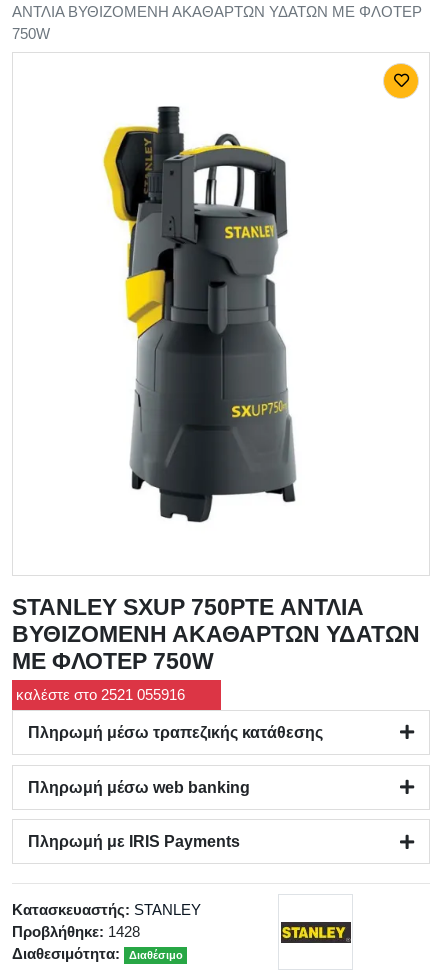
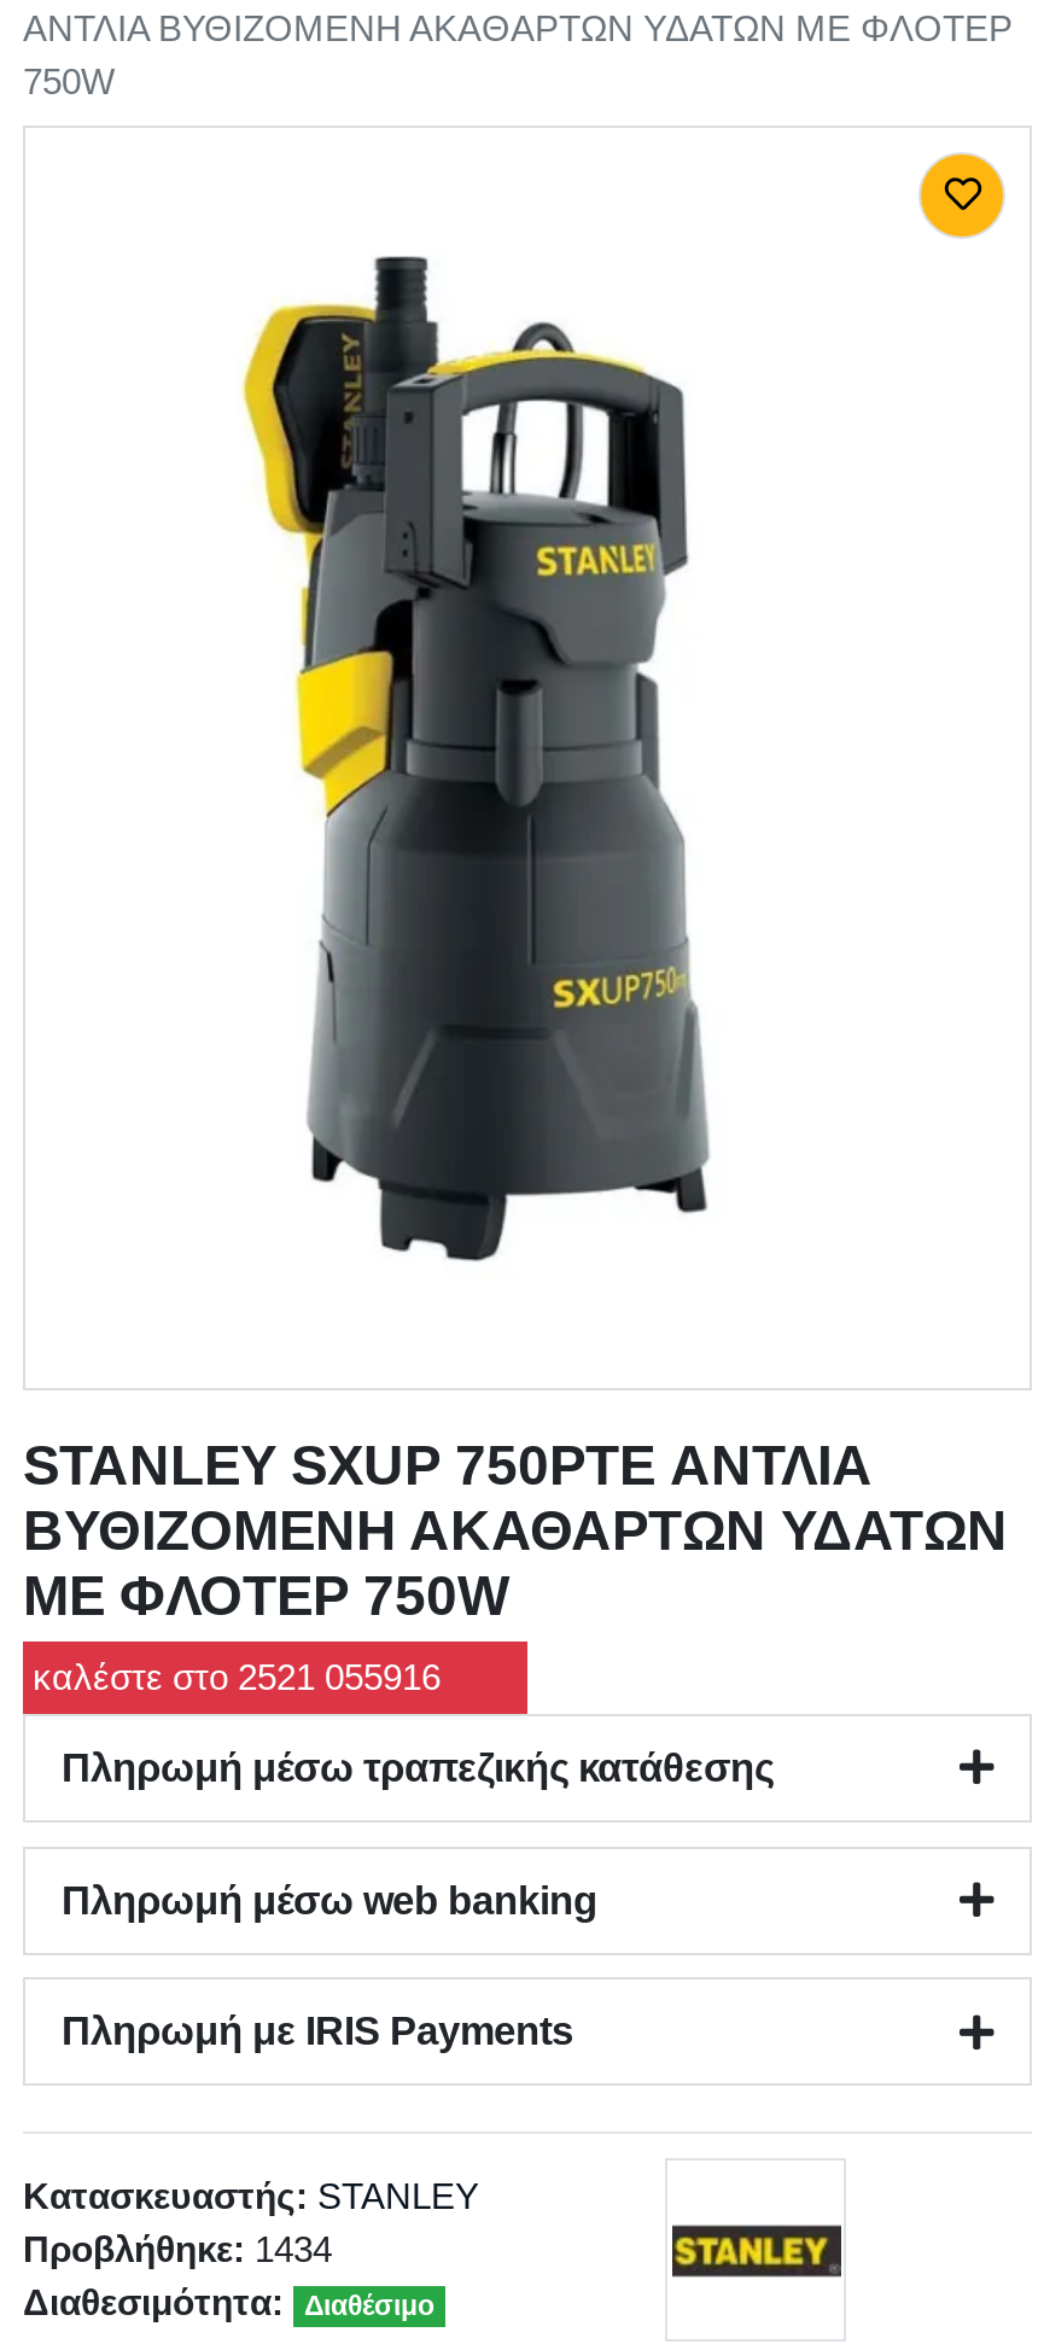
- Προβλήθηκε: 1428
+ Προβλήθηκε: 1434
